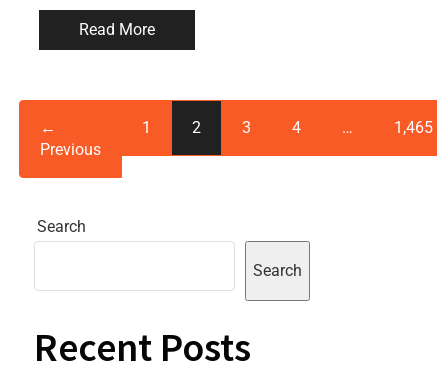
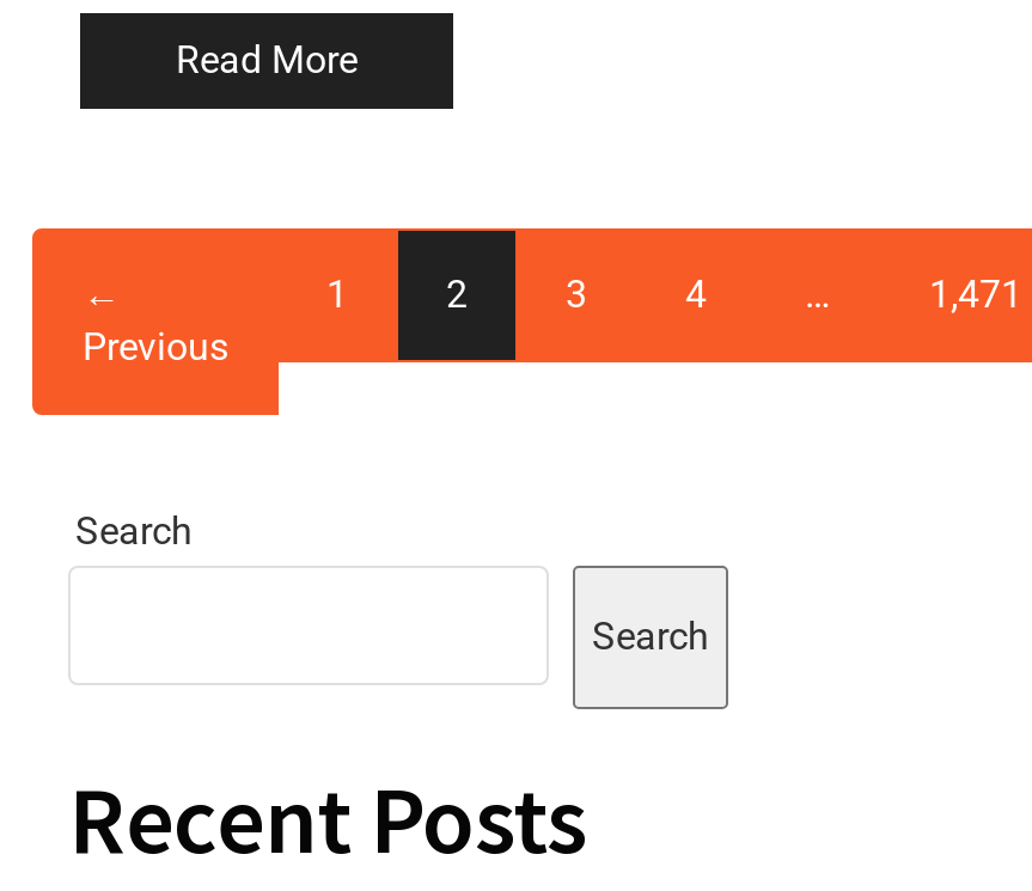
- 1,465
+ 1,471
